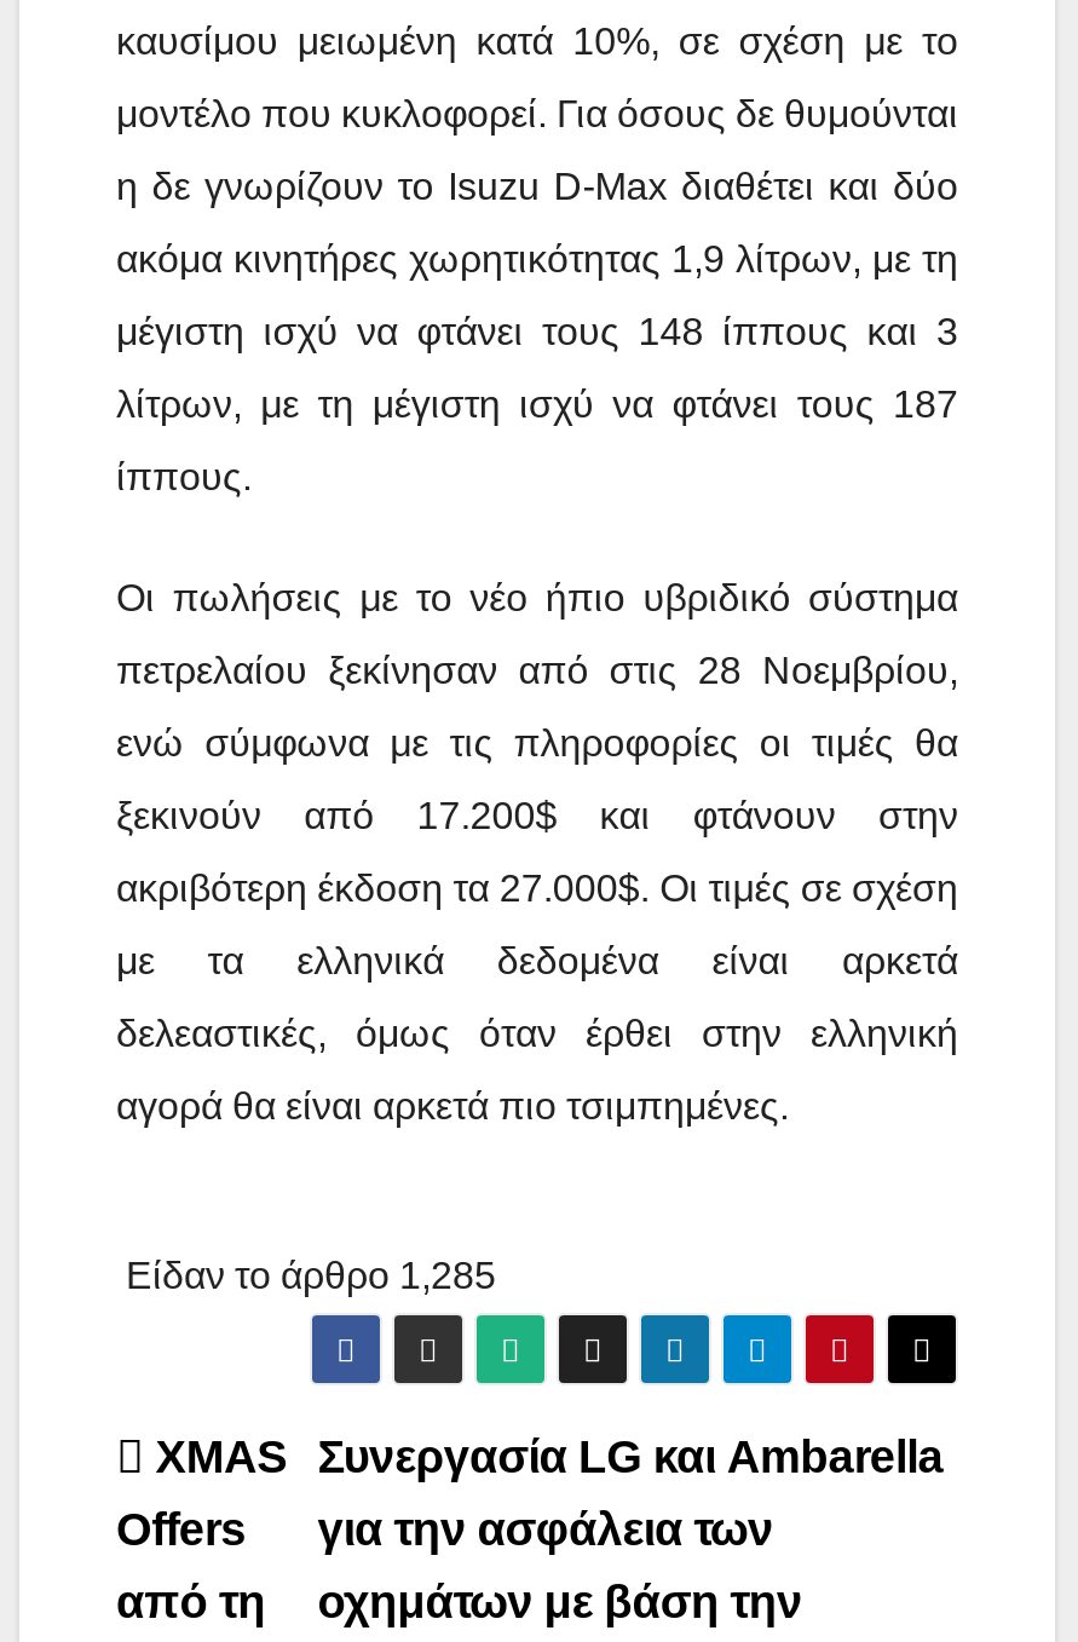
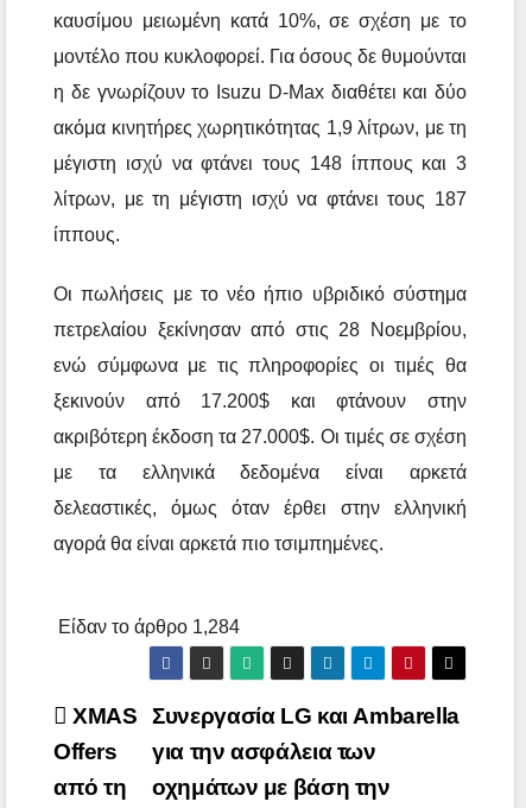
- Είδαν το άρθρο 1,285
+ Είδαν το άρθρο 1,284
